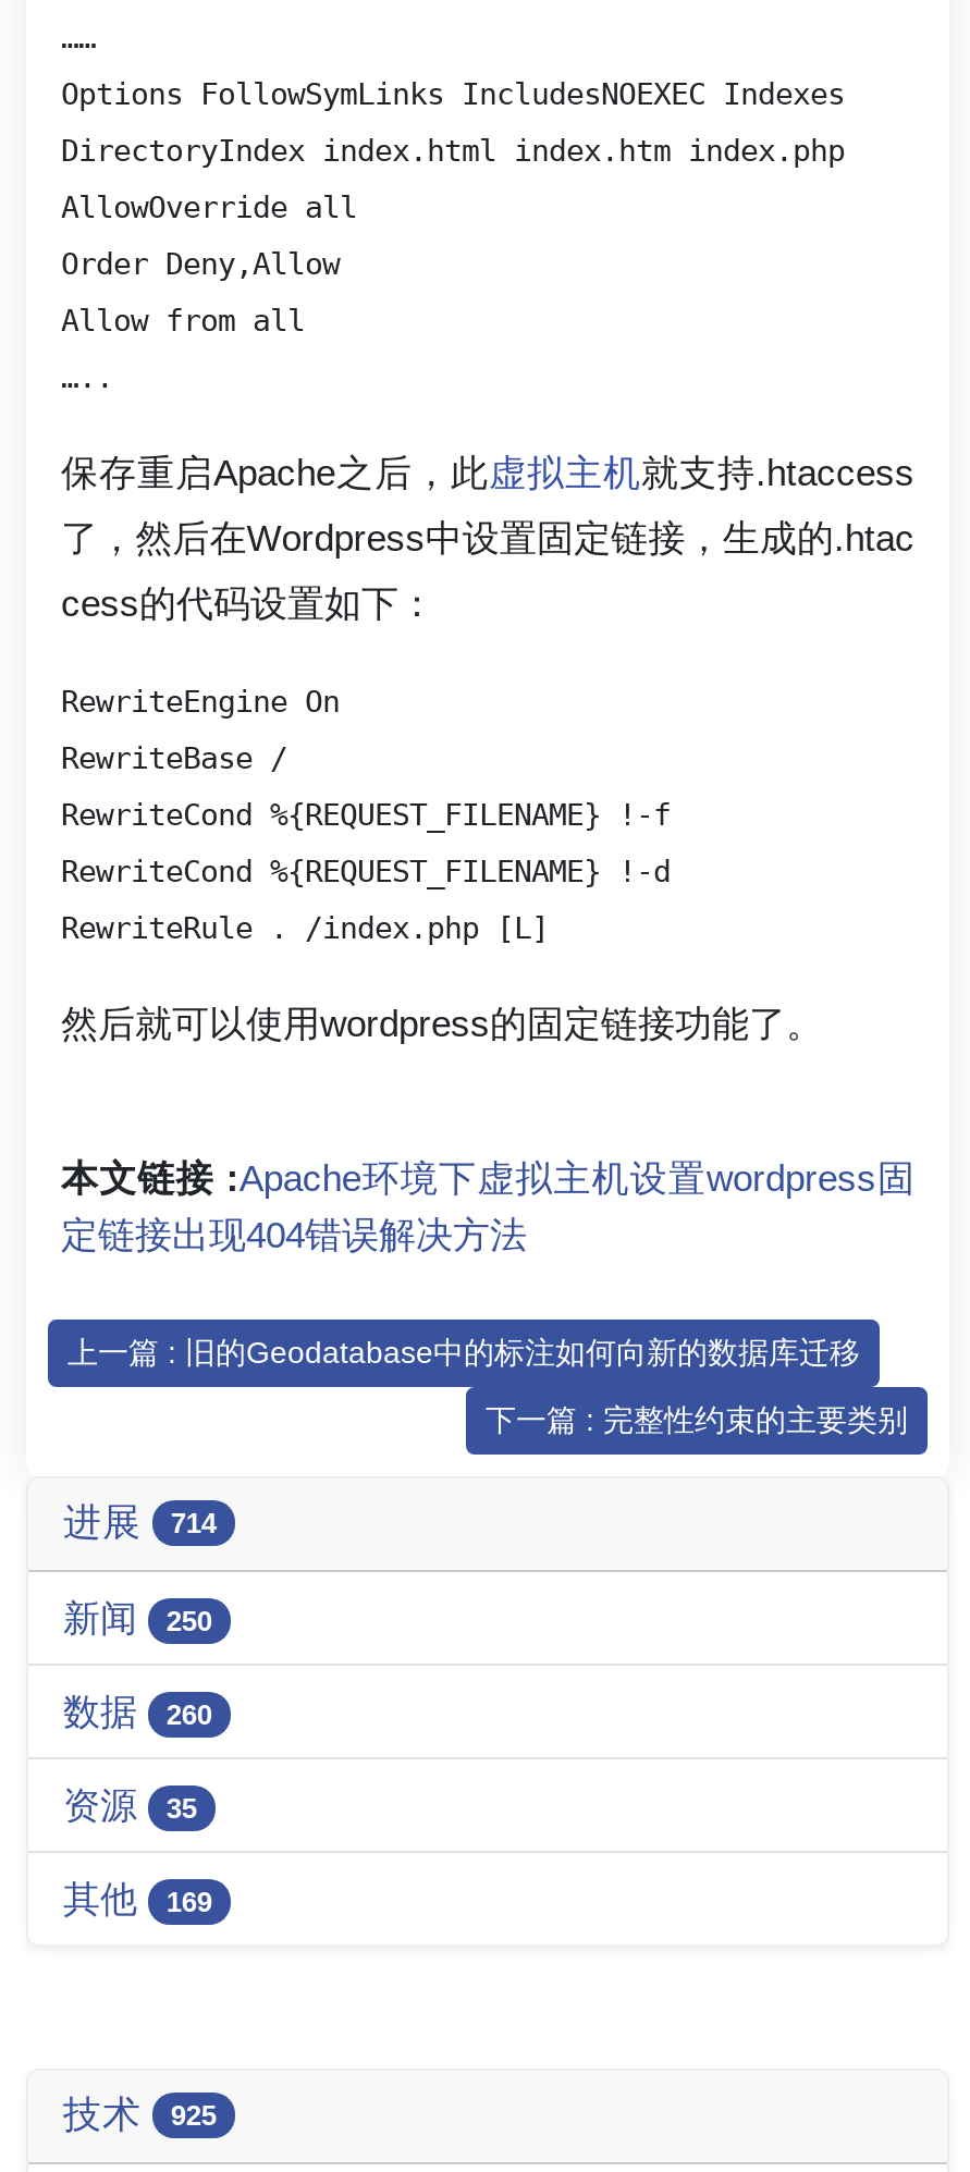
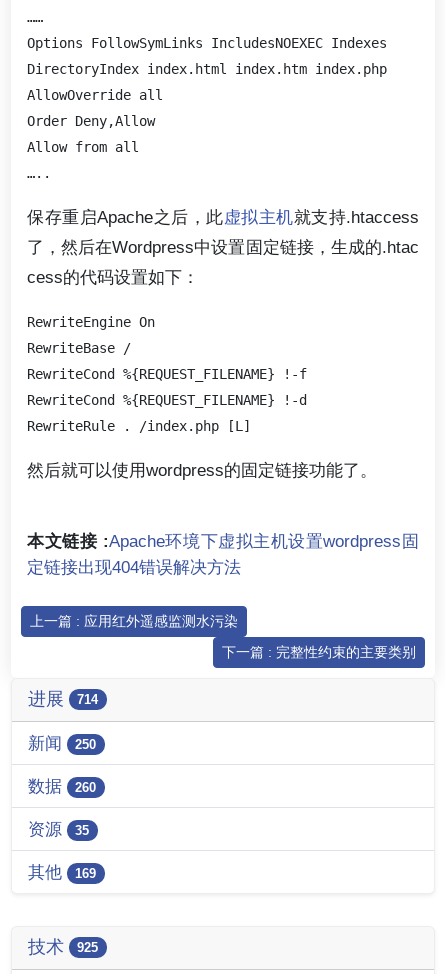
- 上一篇 : 旧的Geodatabase中的标注如何向新的数据库迁移
+ 上一篇 : 应用红外遥感监测水污染
